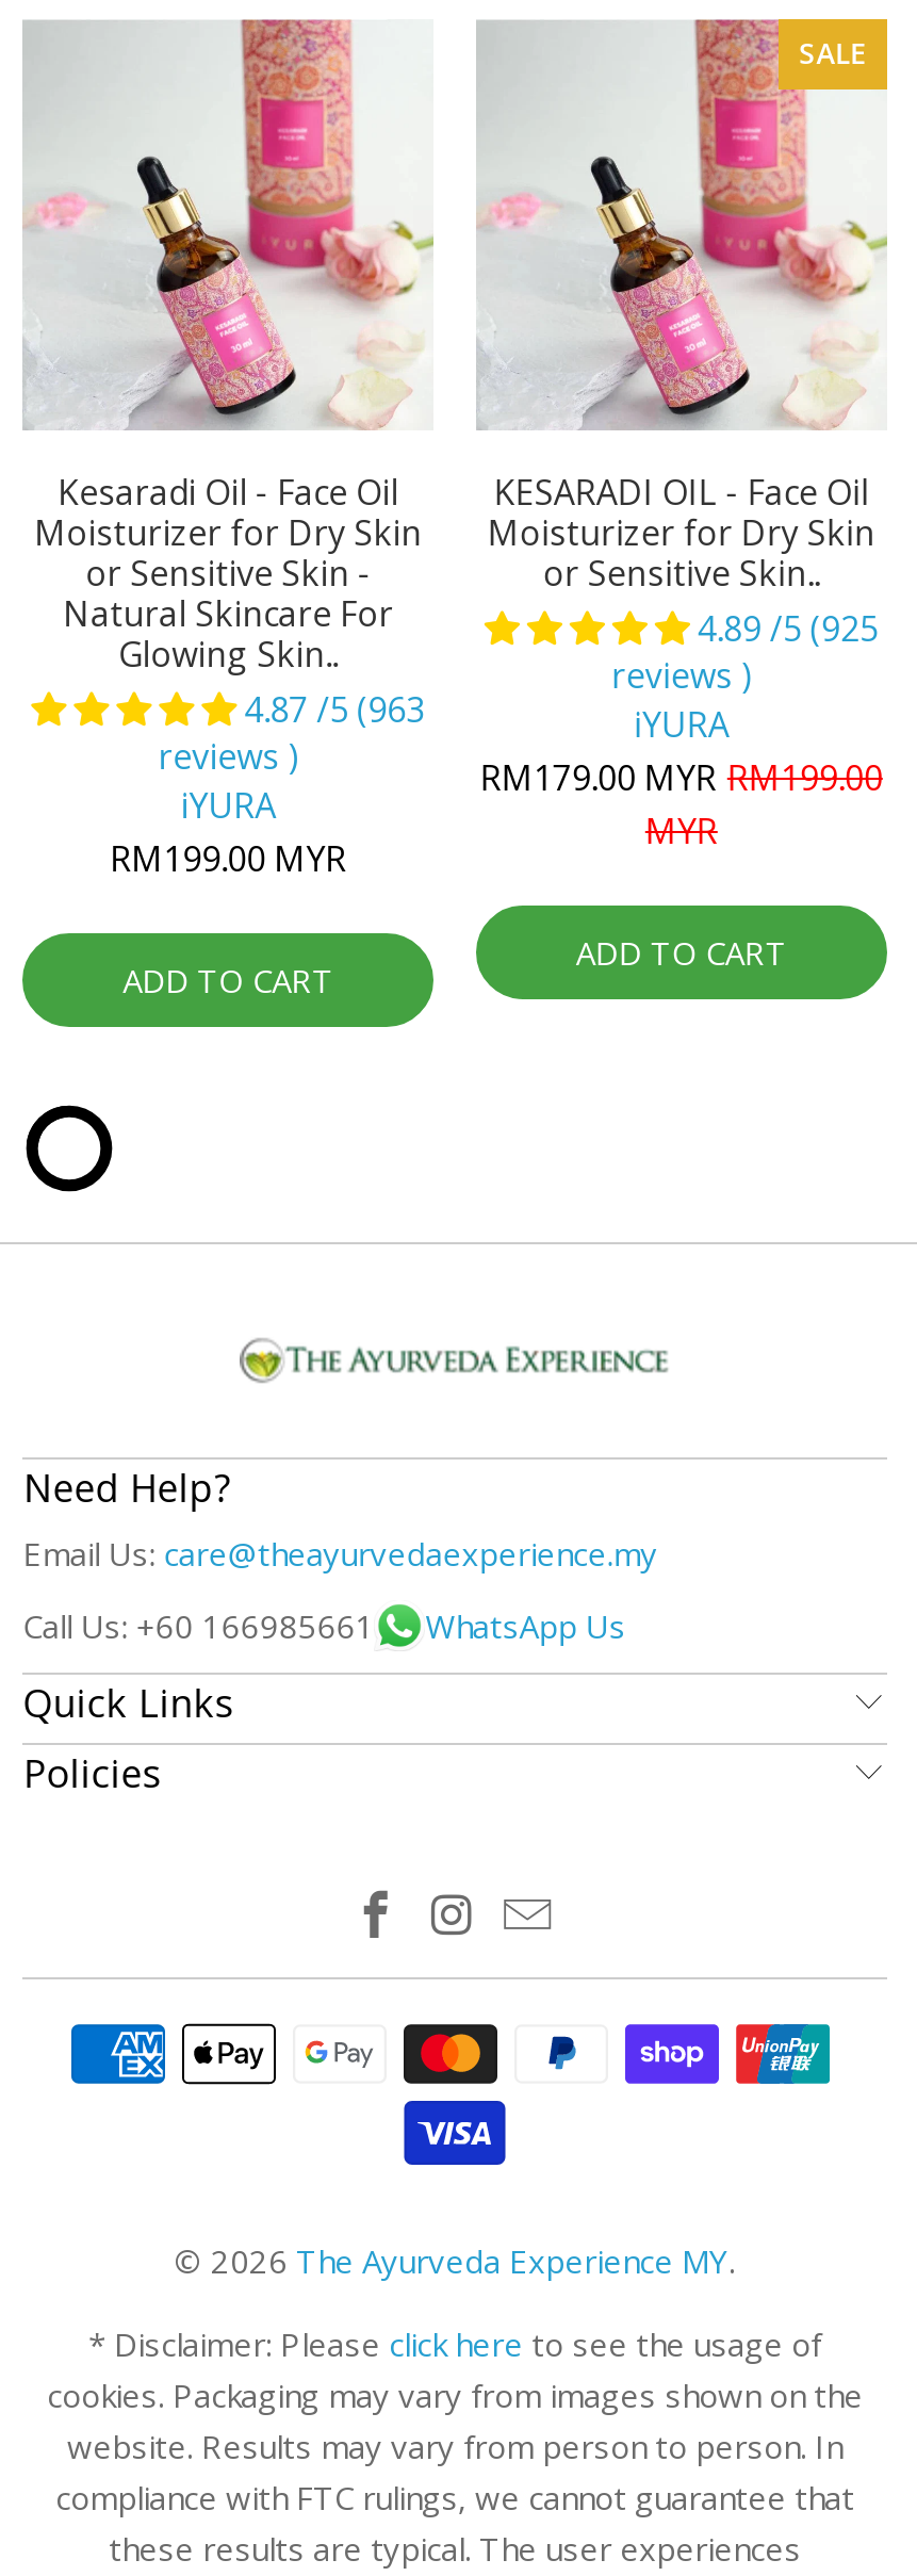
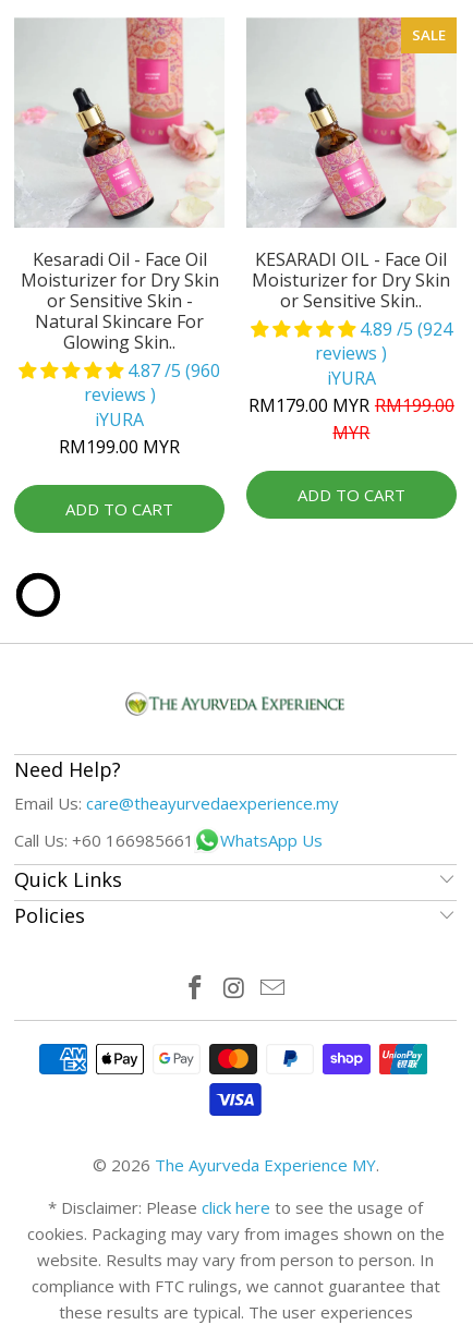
- 4.89 /5 (925
+ 4.89 /5 (924

- 4.87 /5 (963
+ 4.87 /5 (960
